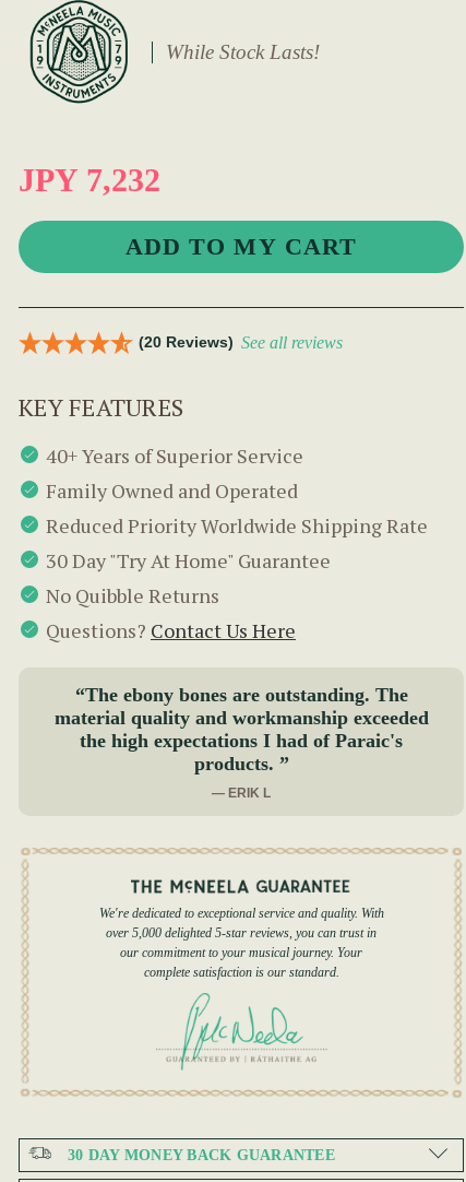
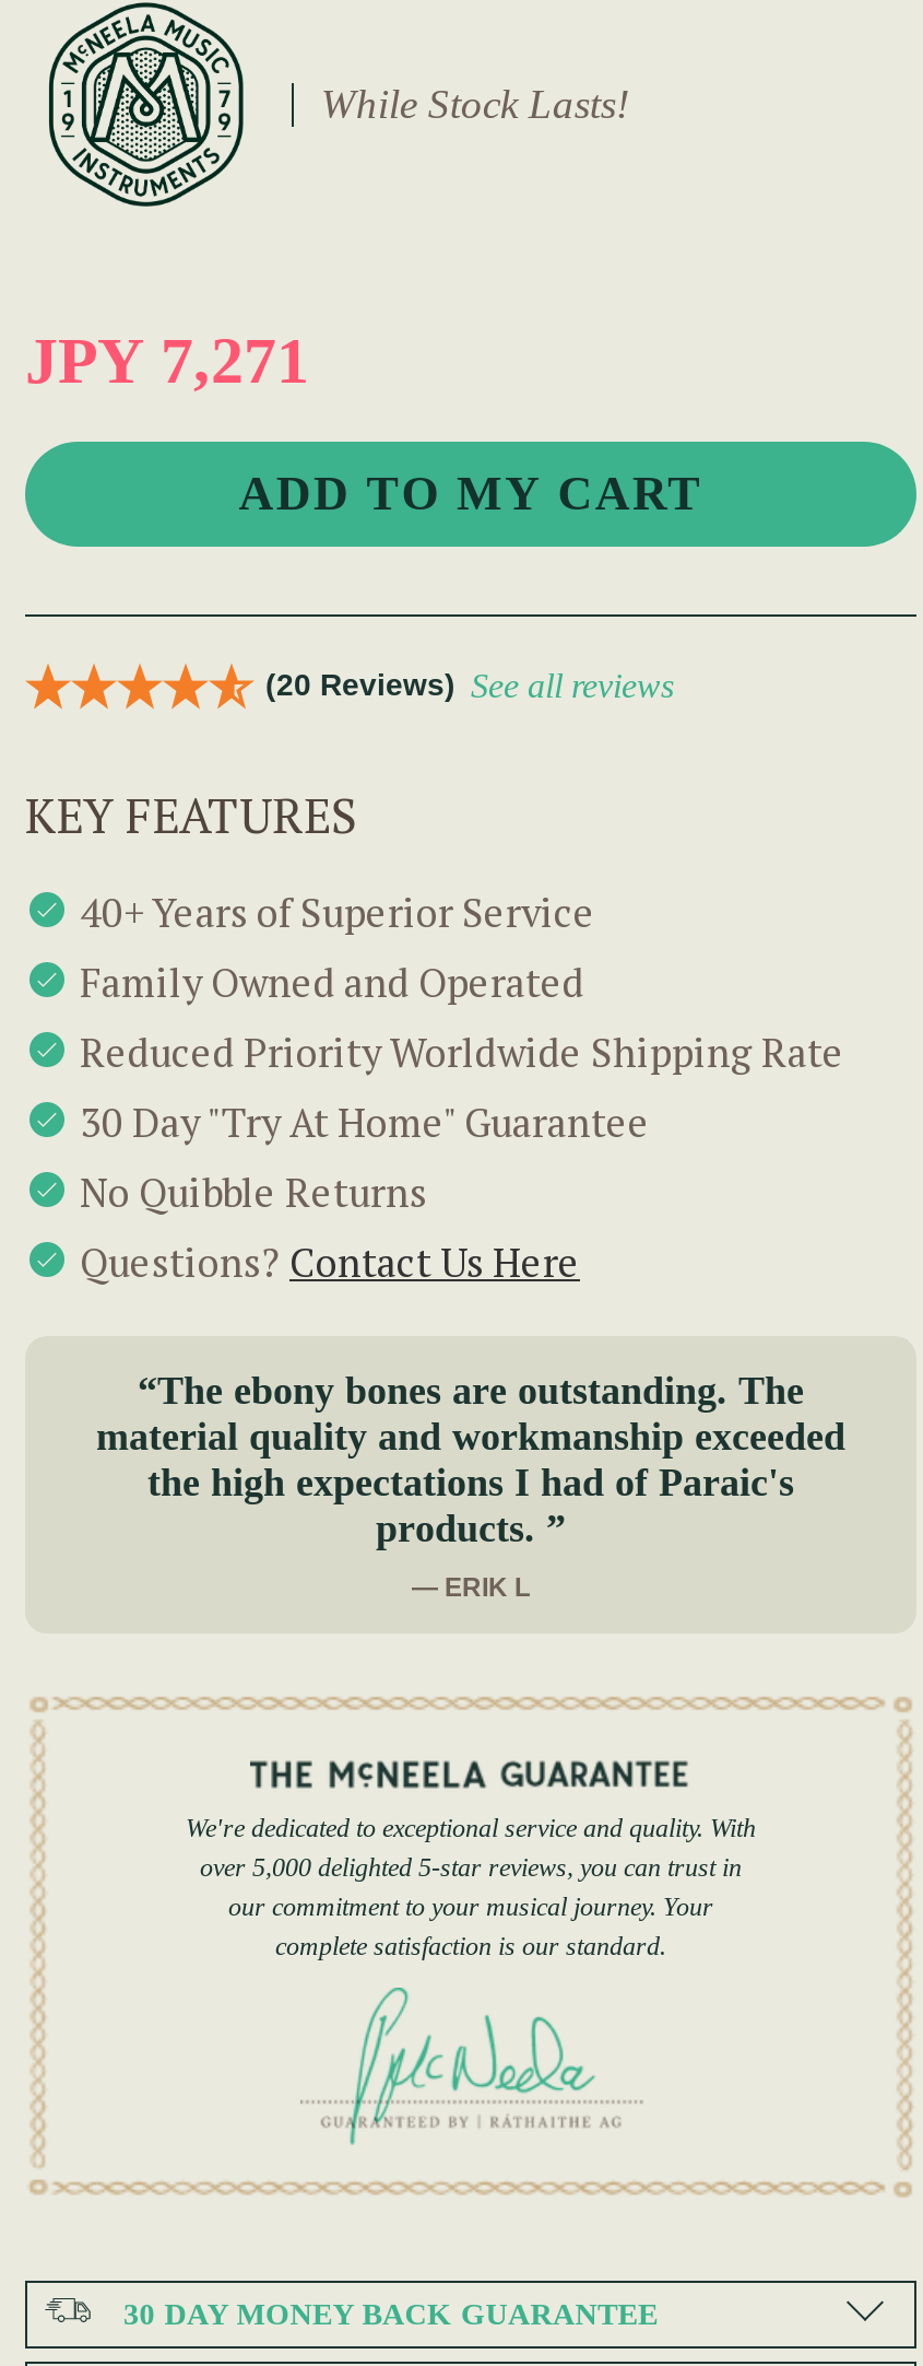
- JPY 7,232
+ JPY 7,271
